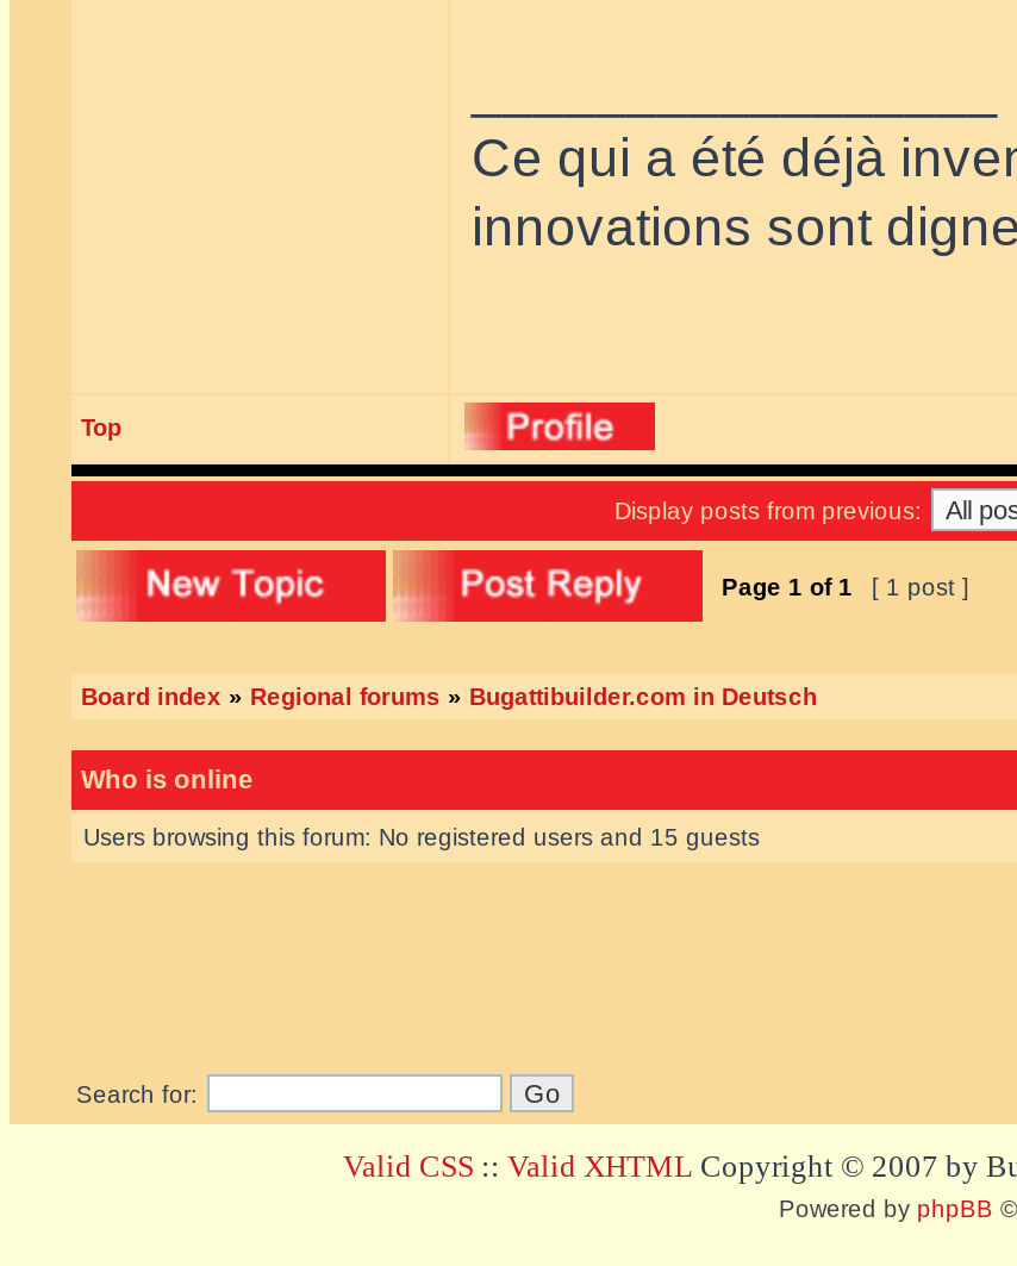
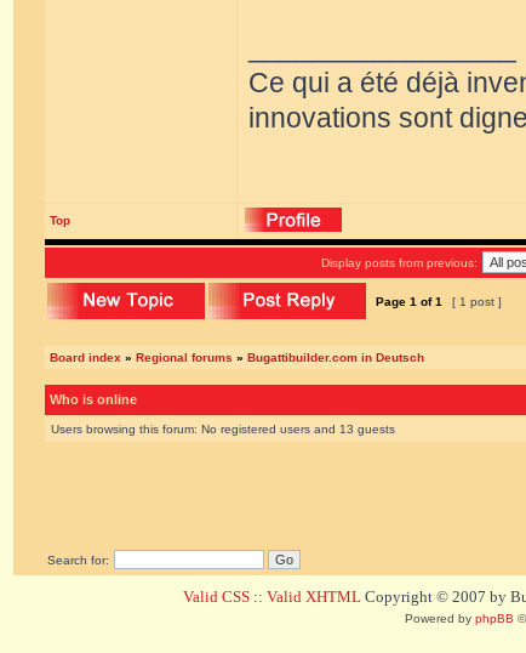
- Users browsing this forum: No registered users and 15 guests
+ Users browsing this forum: No registered users and 13 guests
